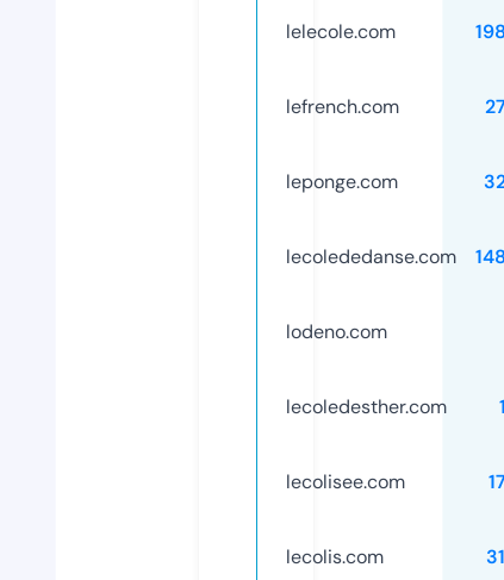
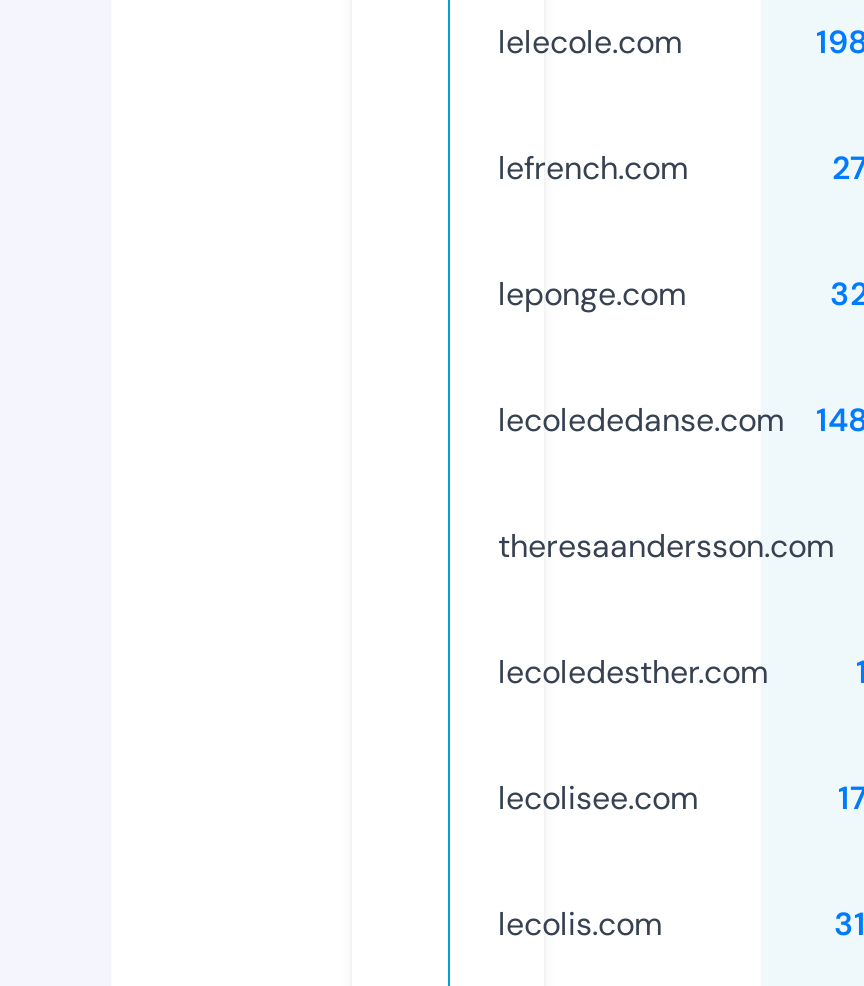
- lodeno.com
+ theresaandersson.com
